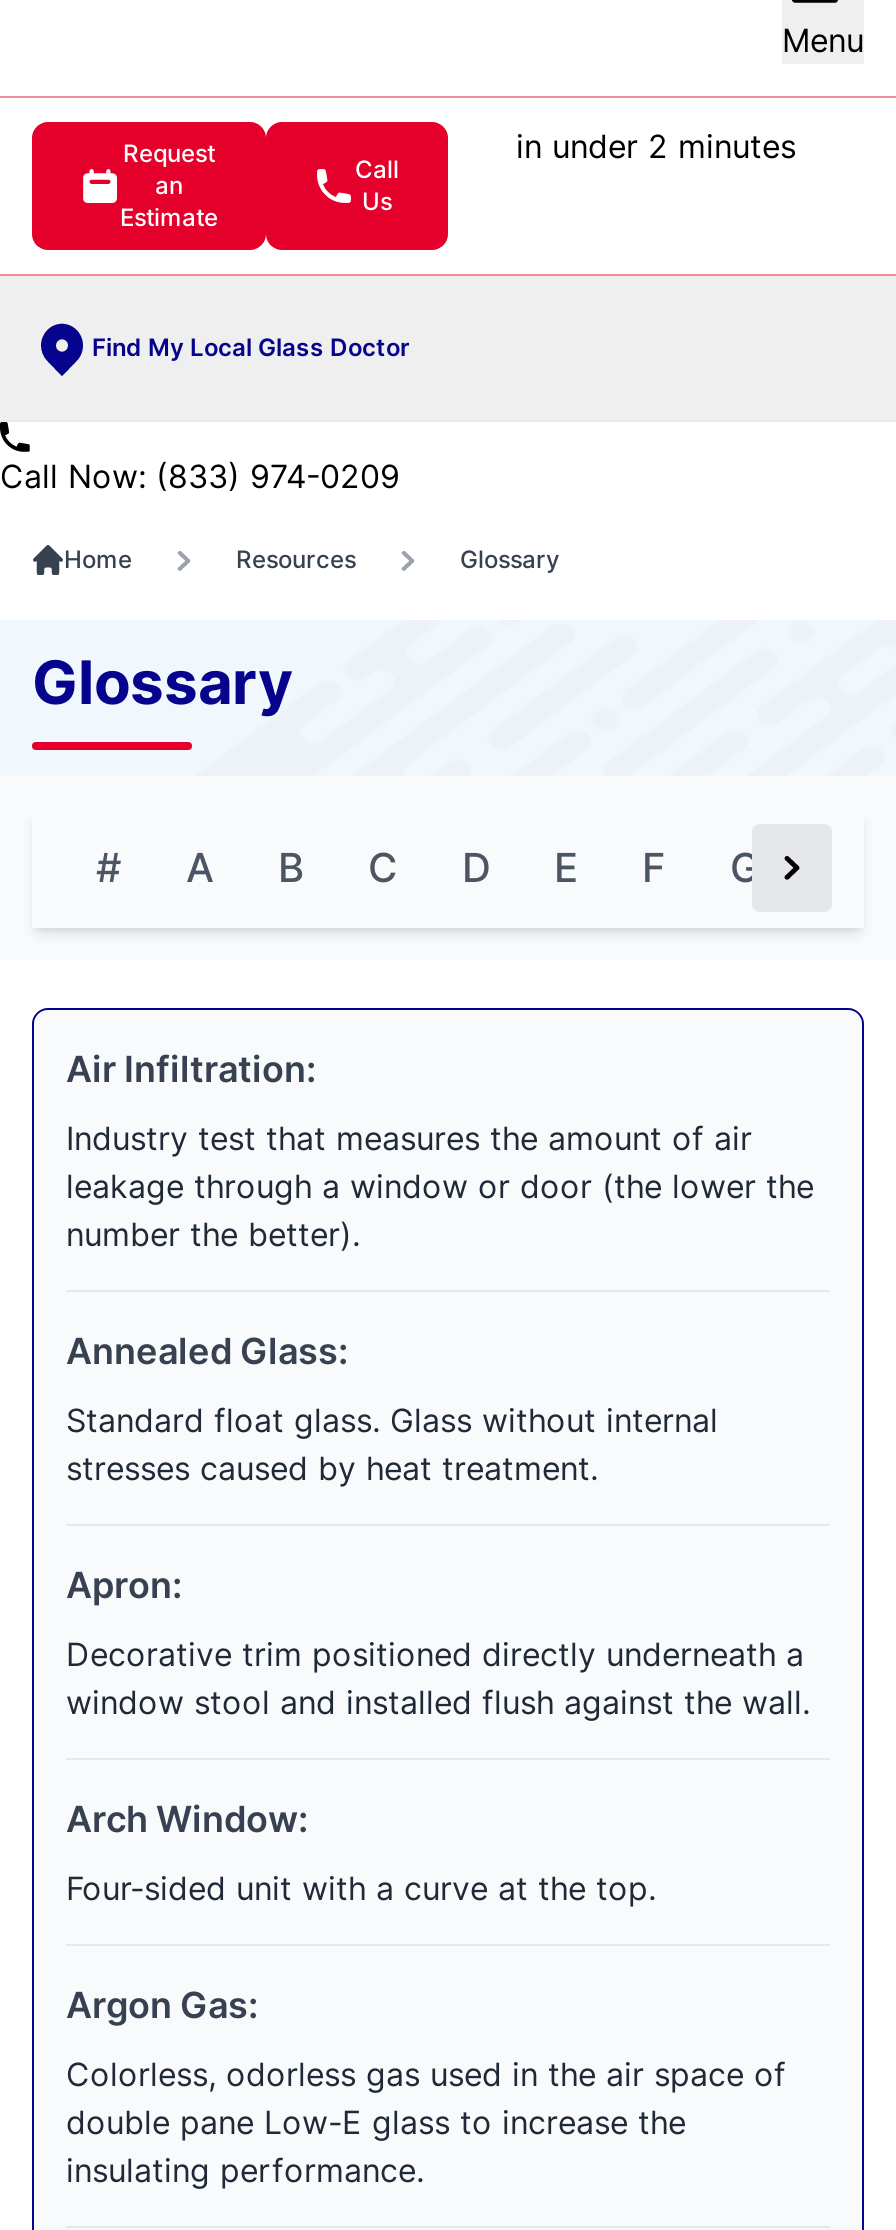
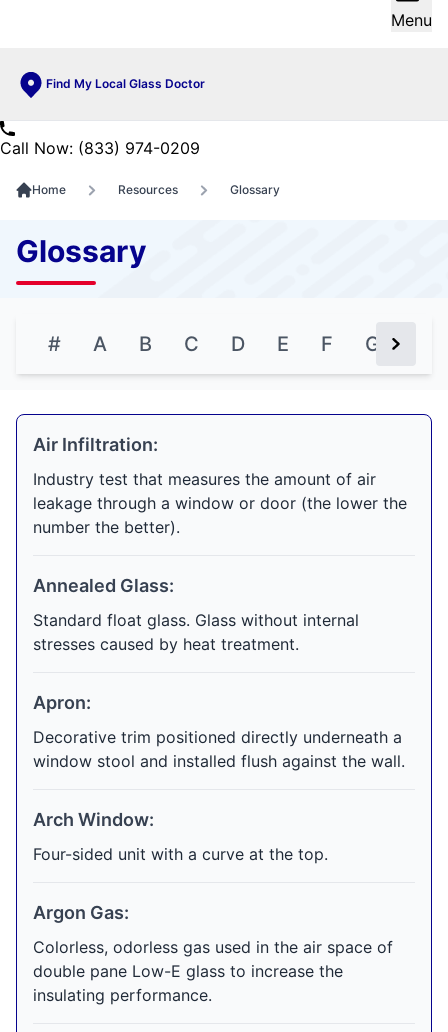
- [image]
- Request
- an
- Estimate

- in under 2 minutes

- Call
- Us
